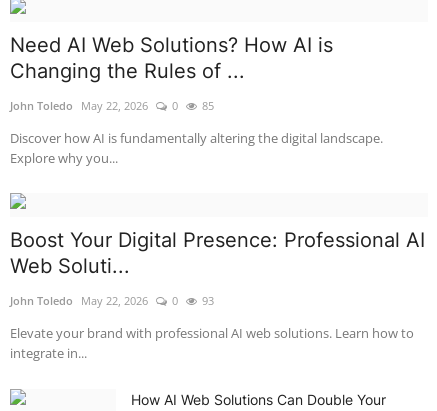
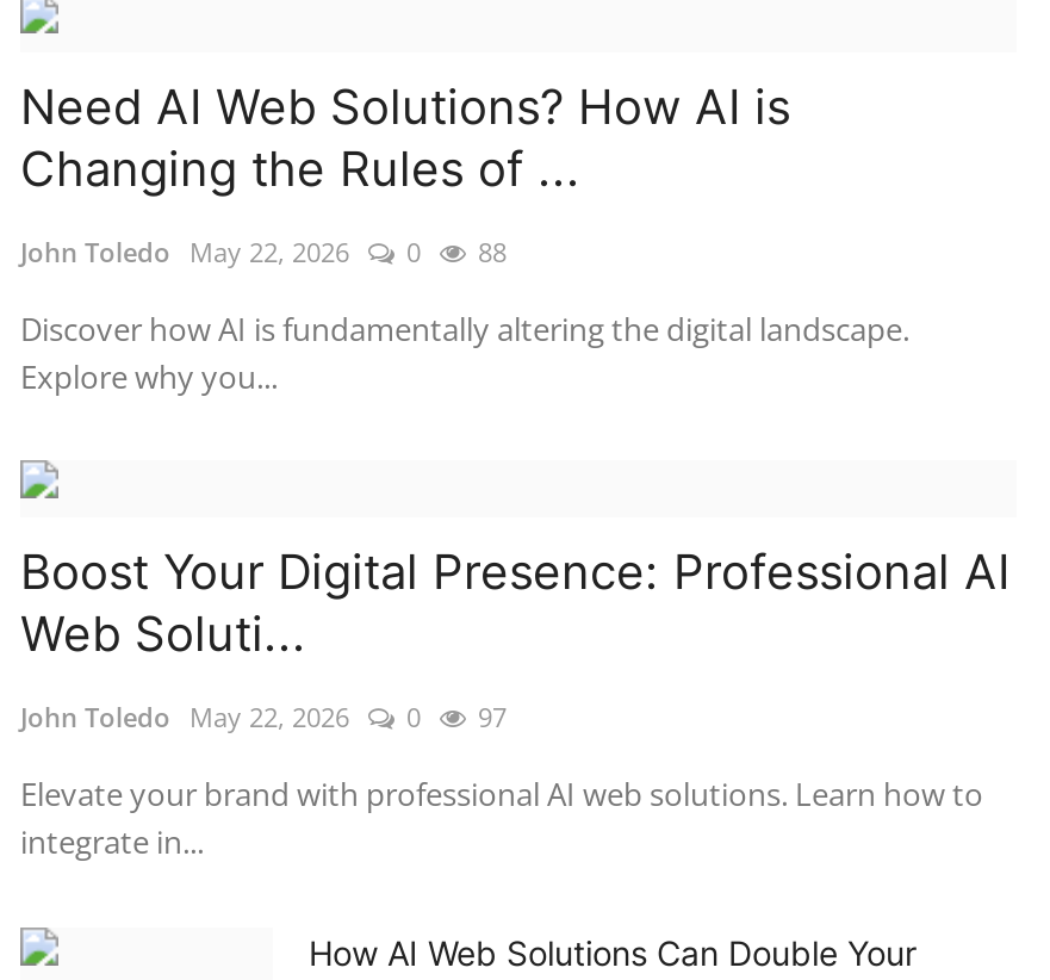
- John Toledo May 22, 2026 0 85
+ John Toledo May 22, 2026 0 88

- John Toledo May 22, 2026 0 93
+ John Toledo May 22, 2026 0 97
